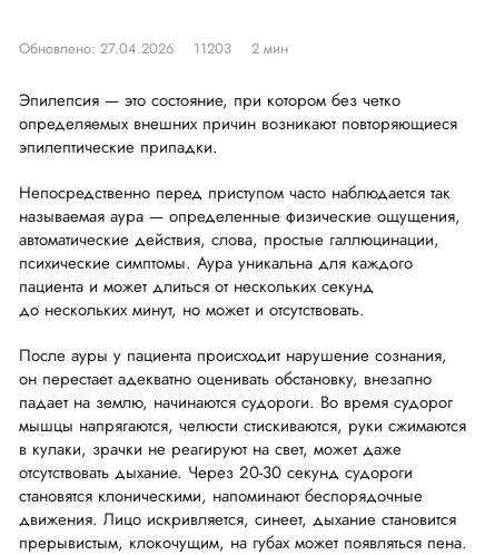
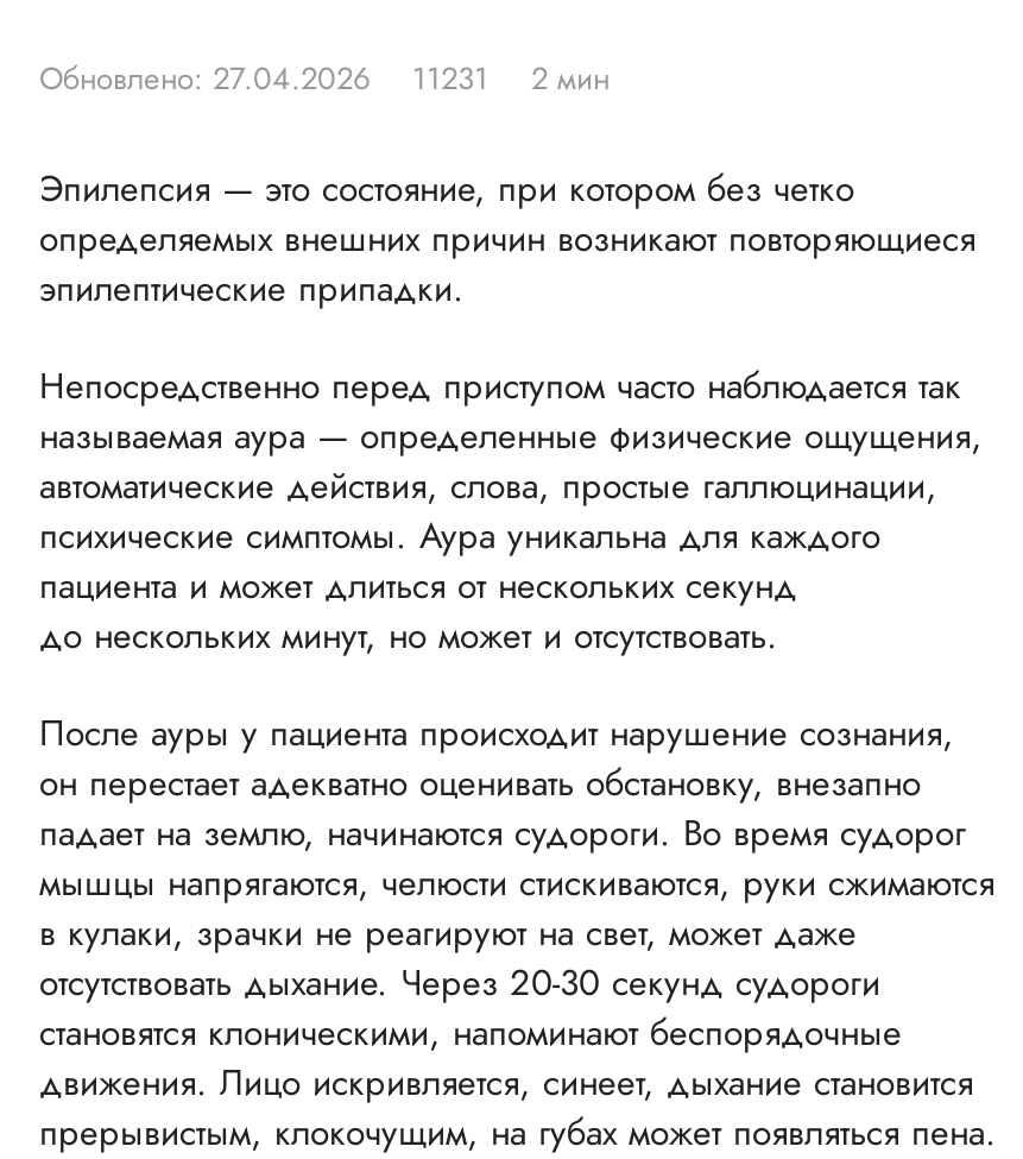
- Обновлено: 27.04.2026 11203 2 мин
+ Обновлено: 27.04.2026 11231 2 мин
